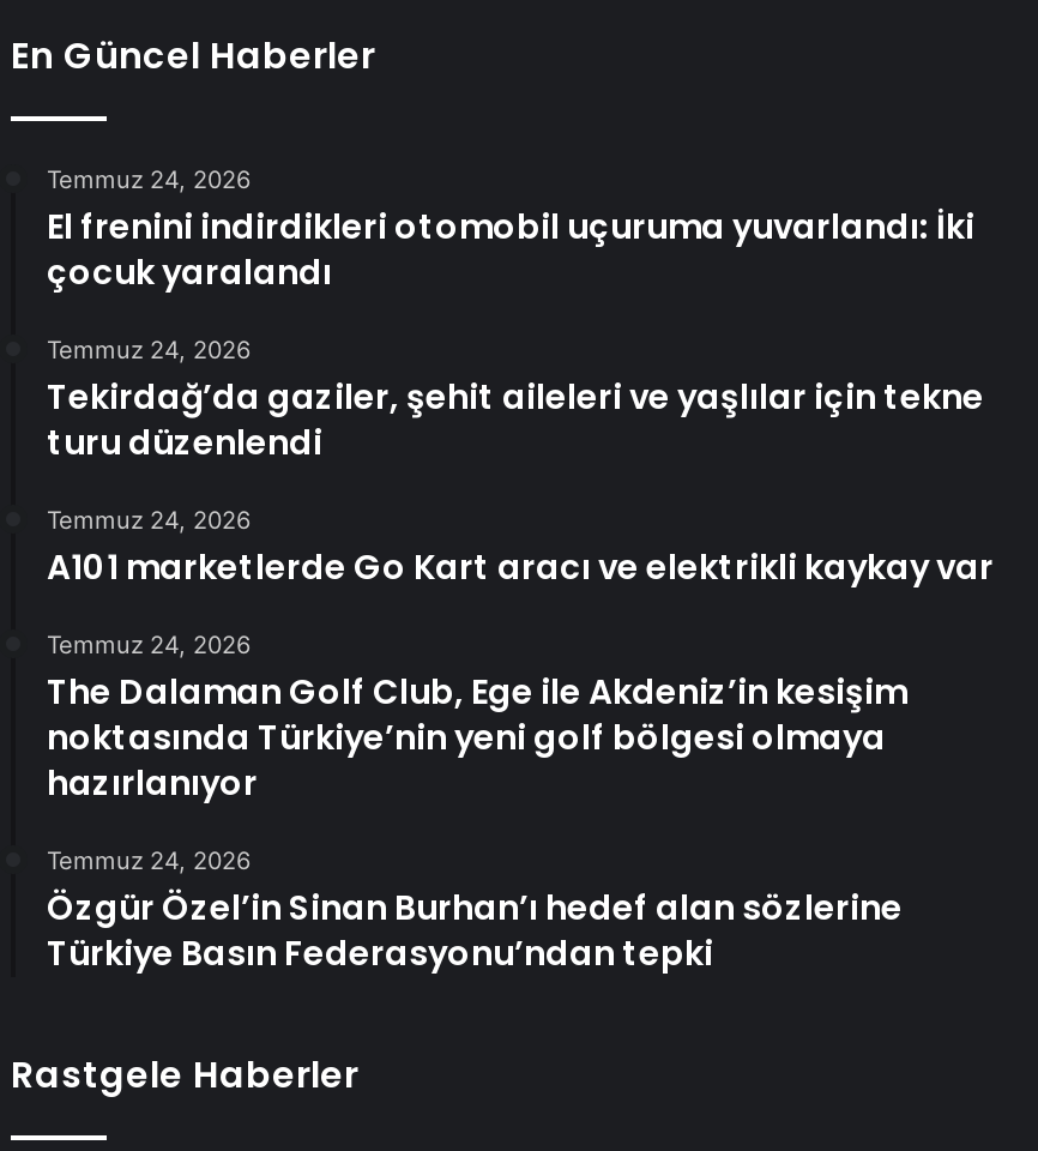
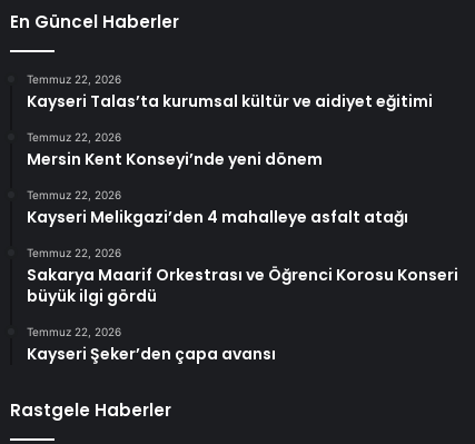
- Temmuz 24, 2026
- El frenini indirdikleri otomobil uçuruma yuvarlandı: İki
- çocuk yaralandı
+ Temmuz 22, 2026
+ Kayseri Talas’ta kurumsal kültür ve aidiyet eğitimi

- Temmuz 24, 2026
- Tekirdağ’da gaziler, şehit aileleri ve yaşlılar için tekne
- turu düzenlendi
+ Temmuz 22, 2026
+ Mersin Kent Konseyi’nde yeni dönem

- Temmuz 24, 2026
- A101 marketlerde Go Kart aracı ve elektrikli kaykay var
+ Temmuz 22, 2026
+ Kayseri Melikgazi’den 4 mahalleye asfalt atağı

- Temmuz 24, 2026
- The Dalaman Golf Club, Ege ile Akdeniz’in kesişim
- noktasında Türkiye’nin yeni golf bölgesi olmaya
- hazırlanıyor
+ Temmuz 22, 2026
+ Sakarya Maarif Orkestrası ve Öğrenci Korosu Konseri
+ büyük ilgi gördü

- Temmuz 24, 2026
- Özgür Özel’in Sinan Burhan’ı hedef alan sözlerine
- Türkiye Basın Federasyonu’ndan tepki
+ Temmuz 22, 2026
+ Kayseri Şeker’den çapa avansı
